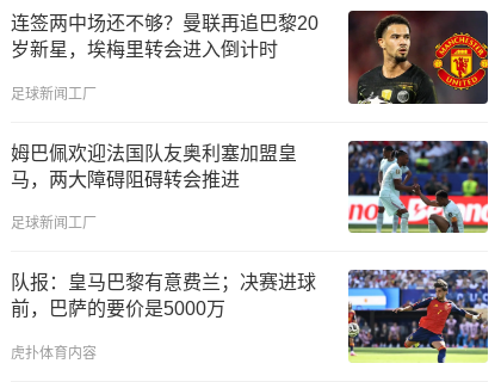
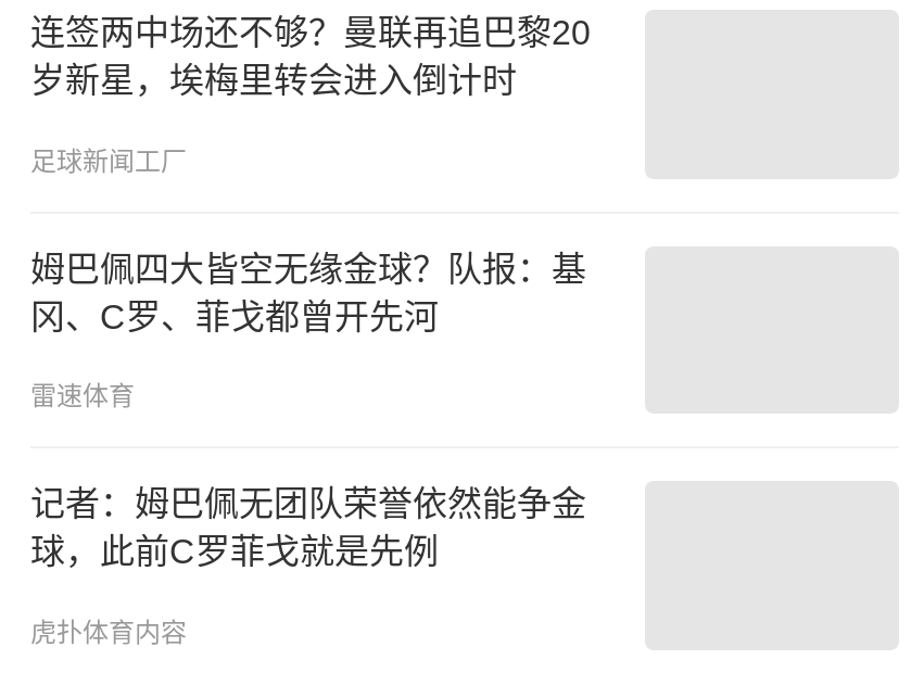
- [image]

- 姆巴佩欢迎法国队友奥利塞加盟皇
- 马，两大障碍阻碍转会推进
+ 姆巴佩四大皆空无缘金球？队报：基
+ 冈、C罗、菲戈都曾开先河

- [image]

- 足球新闻工厂
+ 雷速体育

- 队报：皇马巴黎有意费兰；决赛进球
- 前，巴萨的要价是5000万
+ 记者：姆巴佩无团队荣誉依然能争金
+ 球，此前C罗菲戈就是先例

- [image]
